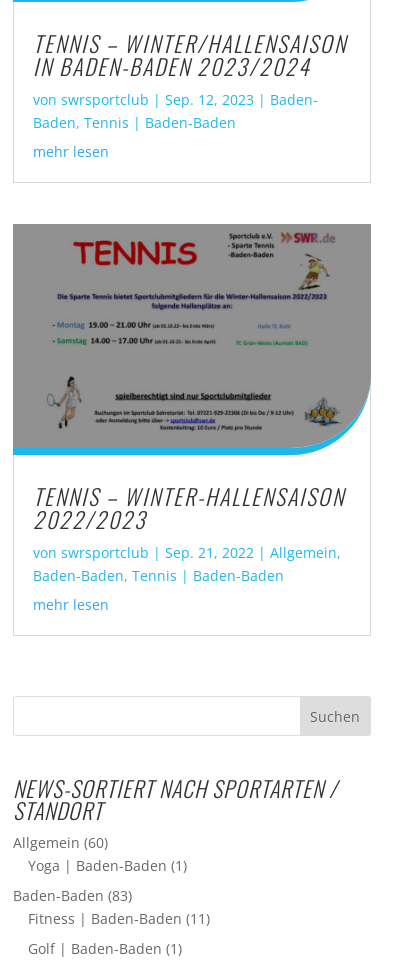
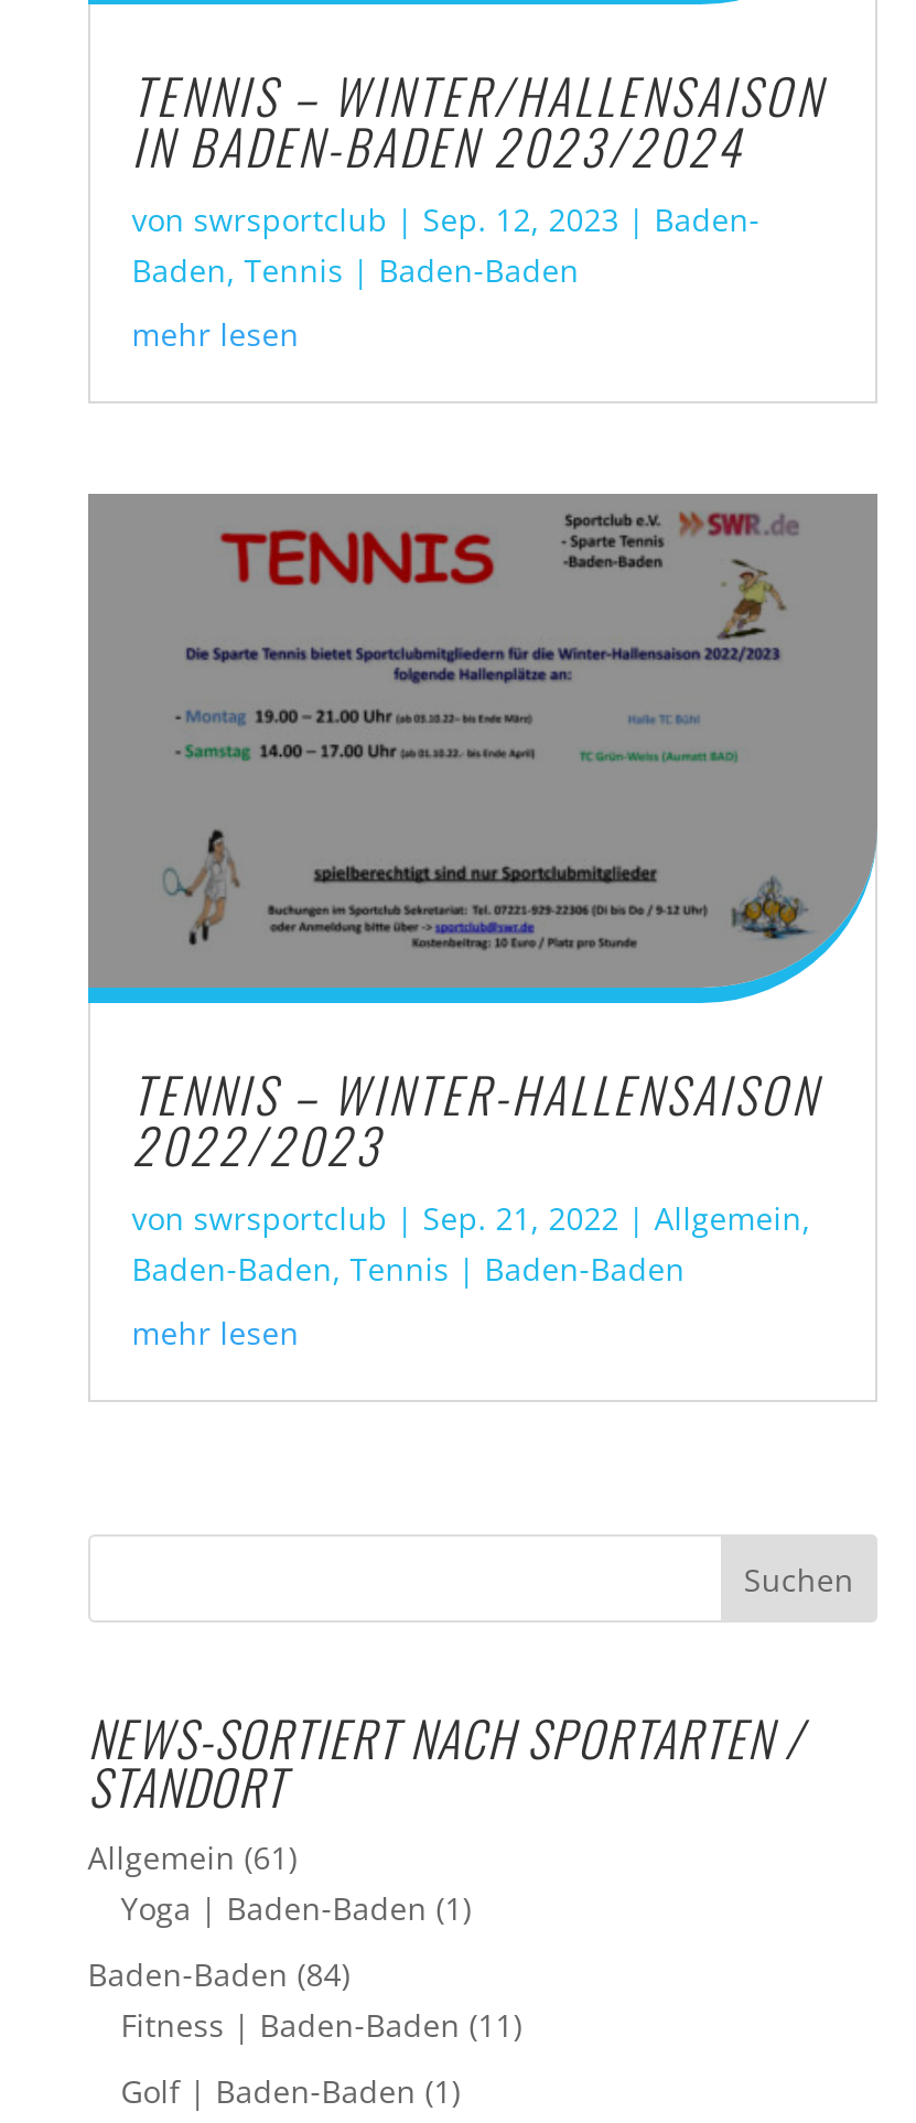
- Allgemein (60)
+ Allgemein (61)

- Baden-Baden (83)
+ Baden-Baden (84)
